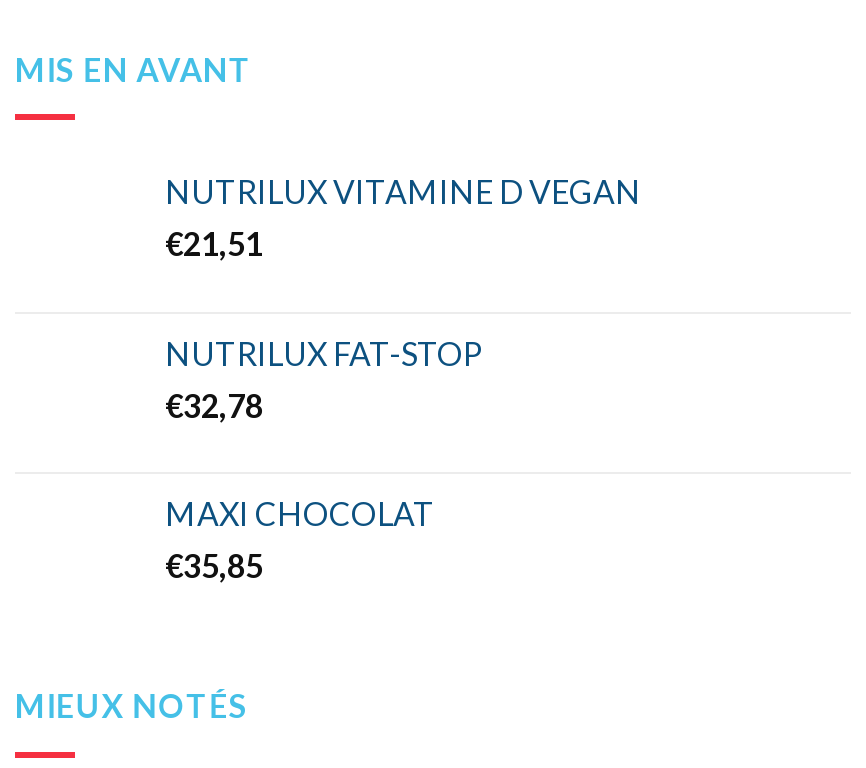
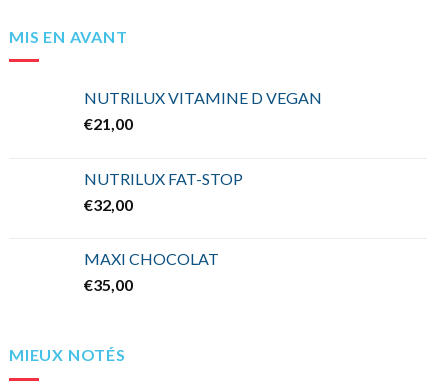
- €21,51
+ €21,00

- €32,78
+ €32,00

- €35,85
+ €35,00
